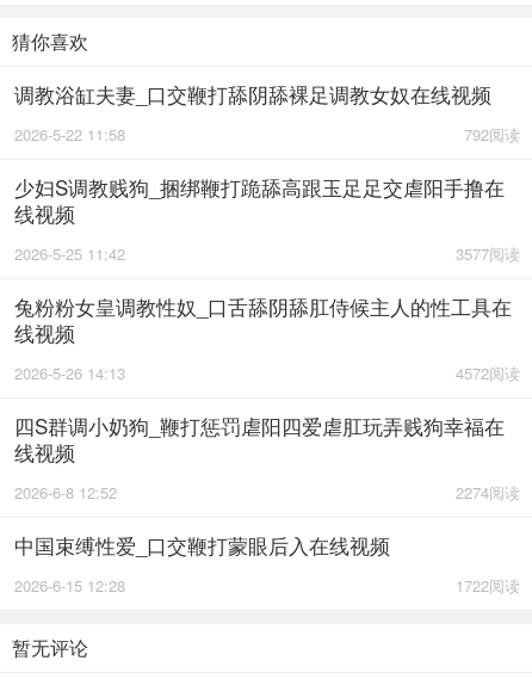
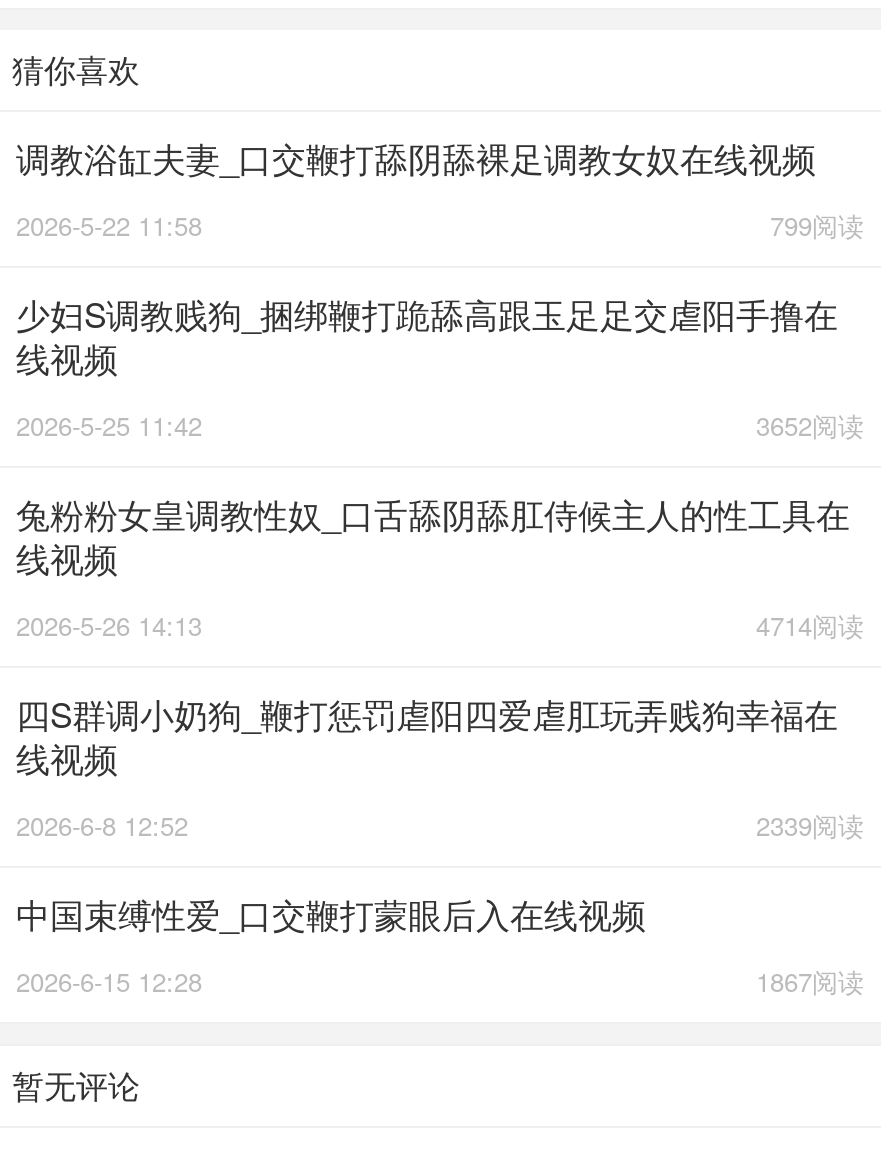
- 792阅读
+ 799阅读

- 3577阅读
+ 3652阅读

- 4572阅读
+ 4714阅读

- 2274阅读
+ 2339阅读

- 1722阅读
+ 1867阅读
